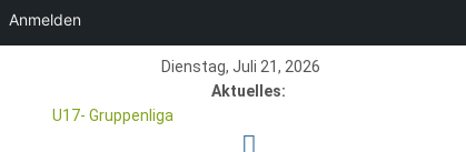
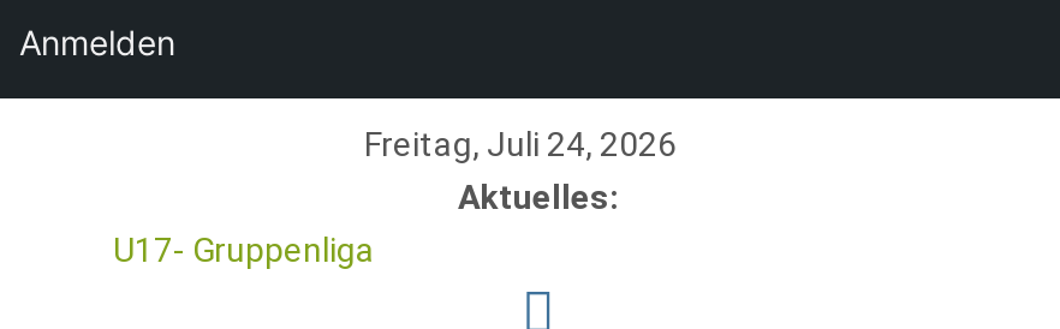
- Dienstag, Juli 21, 2026
+ Freitag, Juli 24, 2026
